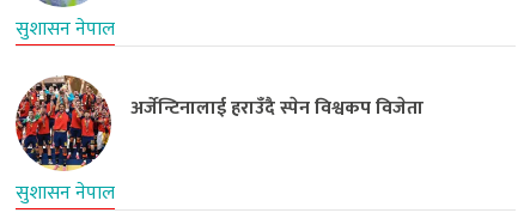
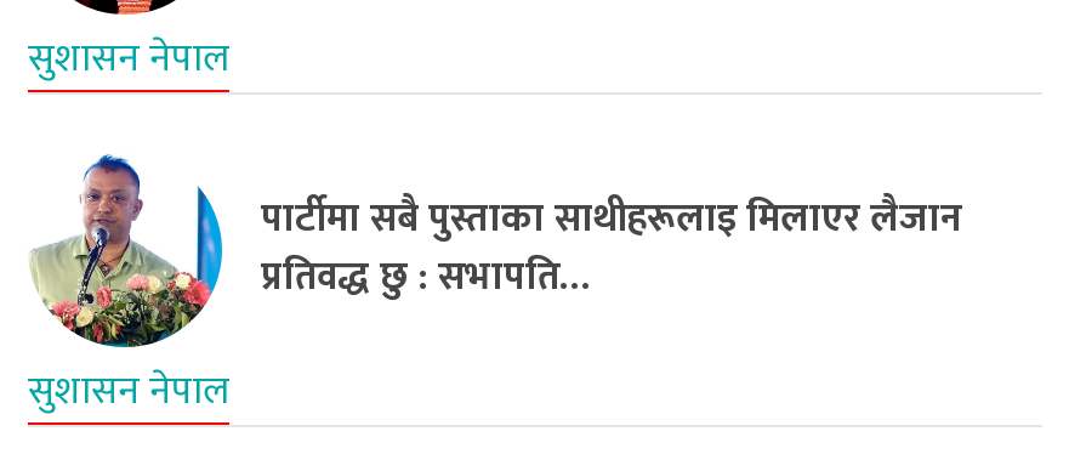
- [image]
- अर्जेन्टिनालाई हराउँदै स्पेन विश्वकप विजेता
+ [image]
+ पार्टीमा सबै पुस्ताका साथीहरूलाइ मिलाएर लैजान
+ प्रतिवद्ध छु : सभापति…
